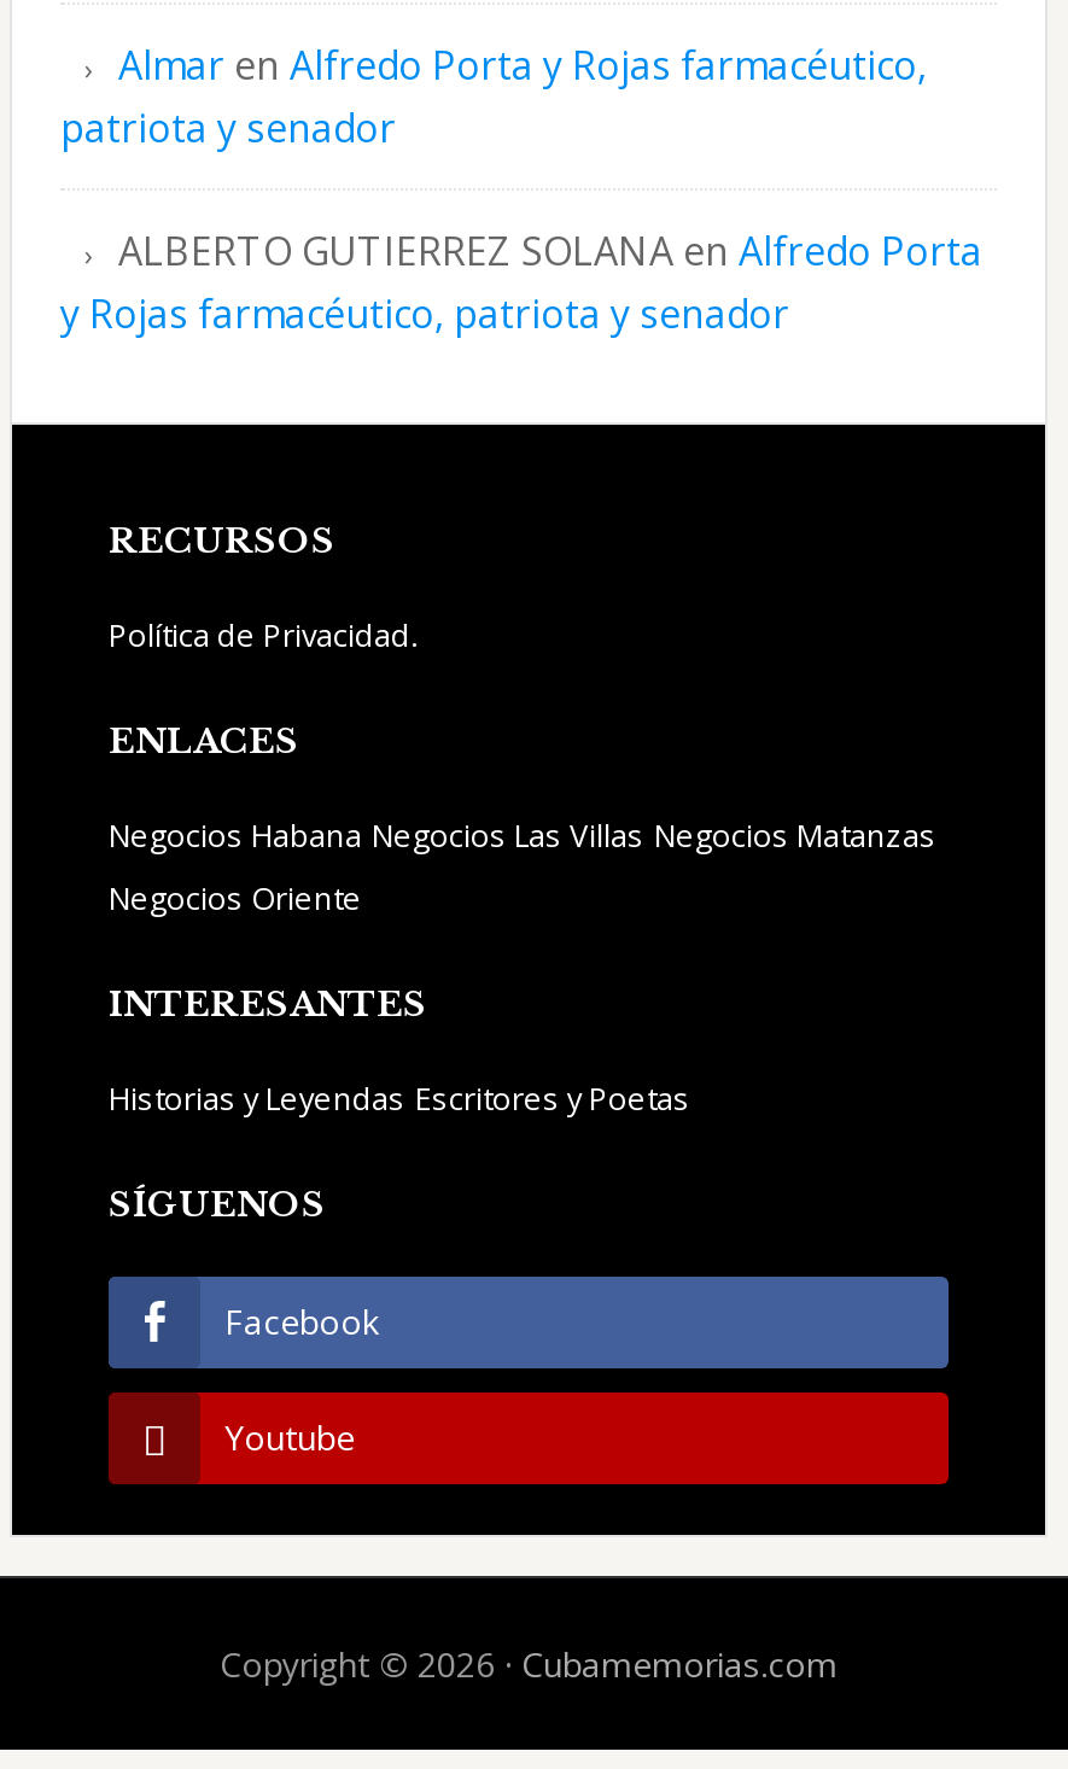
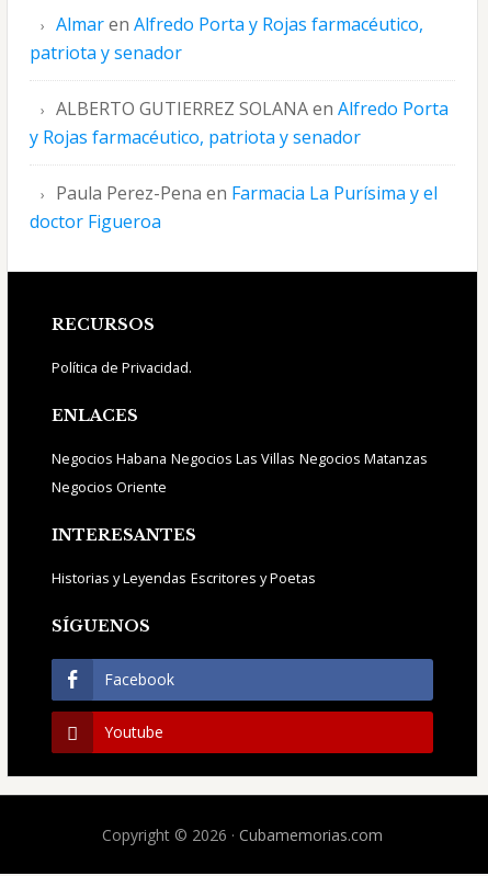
+ Paula Perez-Pena en Farmacia La Purísima y el
+ doctor Figueroa
